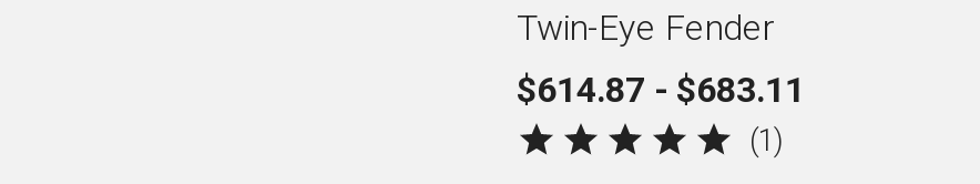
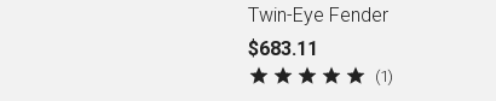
- $614.87 - $683.11
+ $683.11
